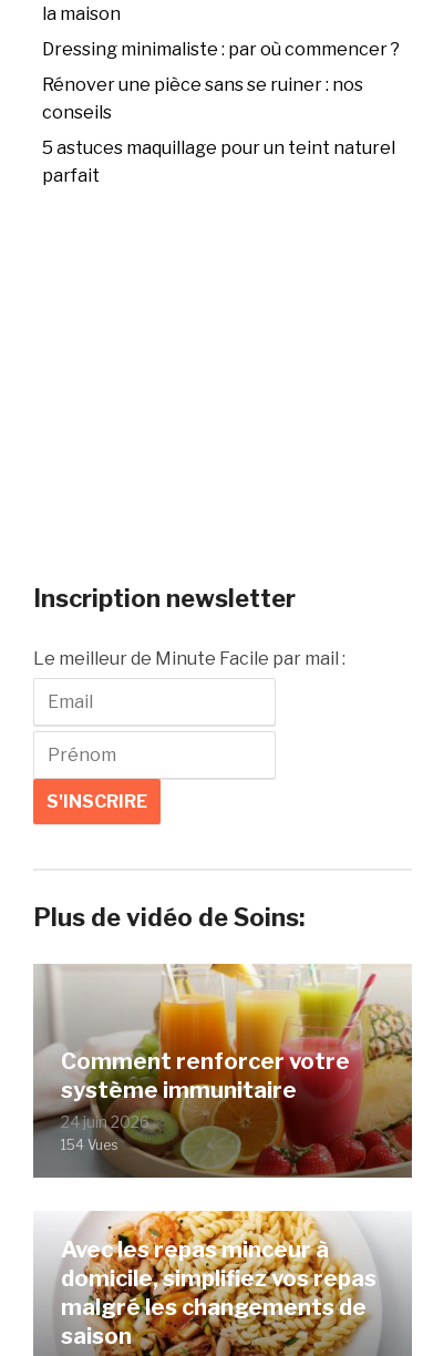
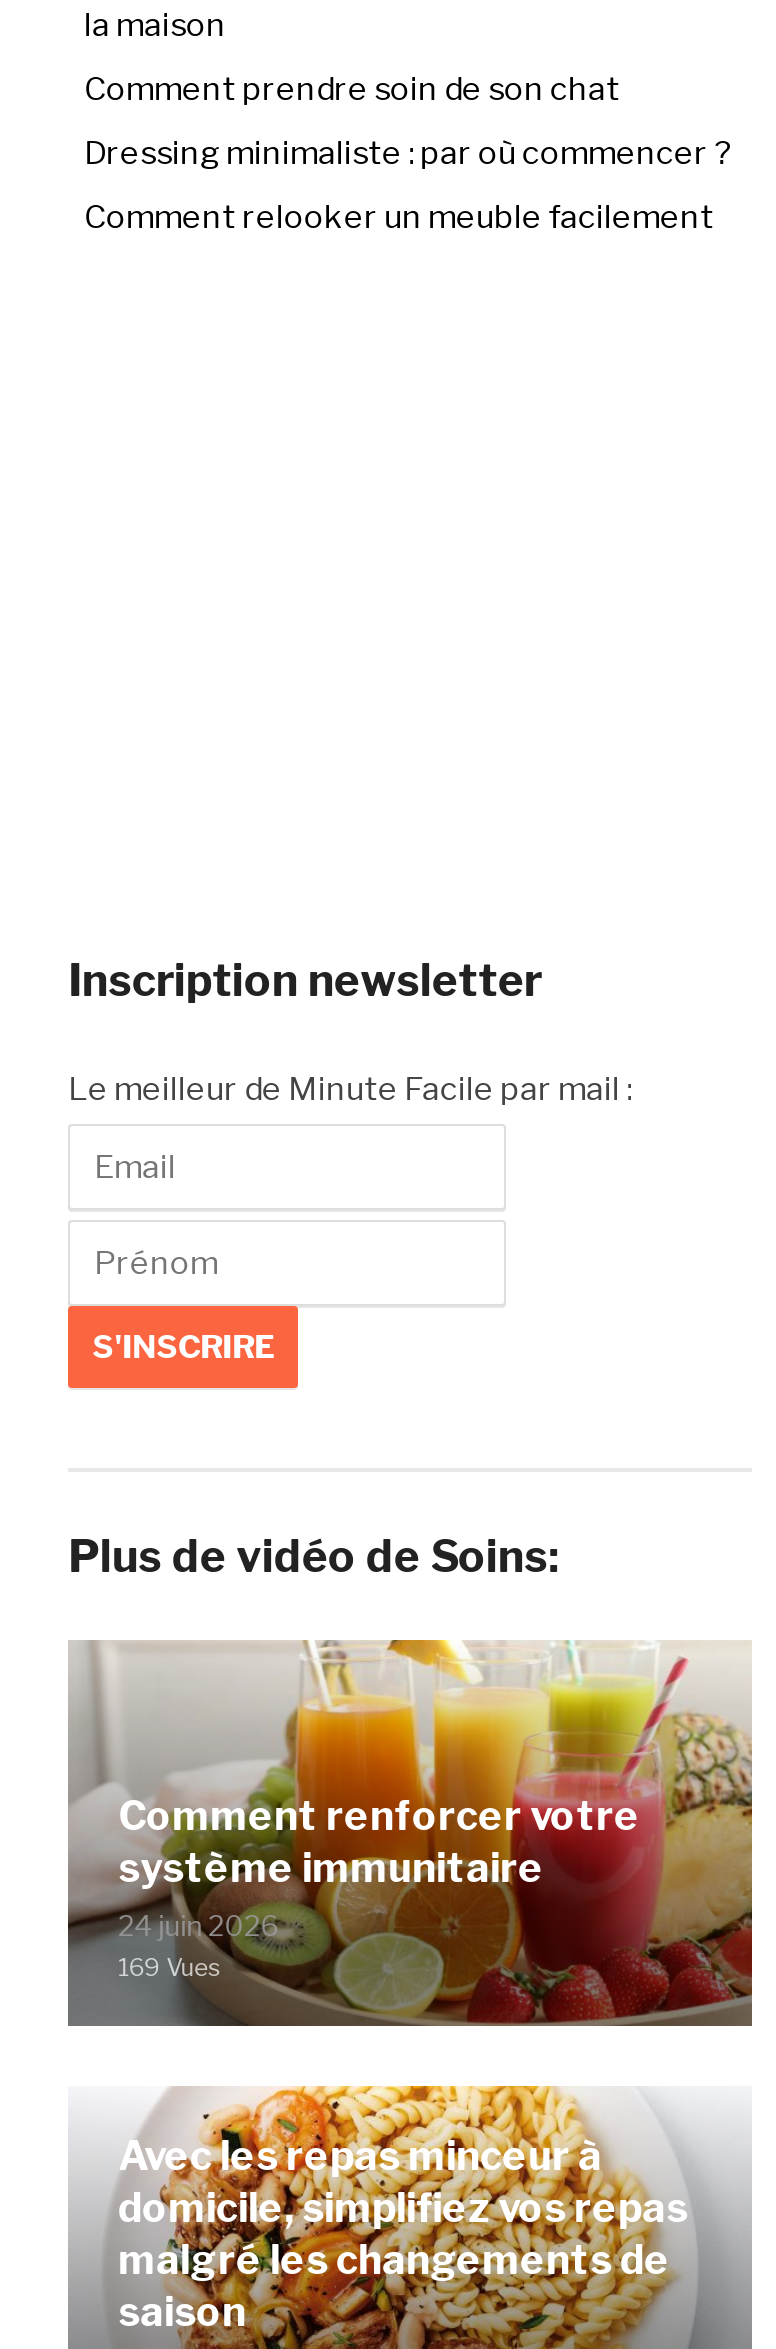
+ Comment prendre soin de son chat

moved down: Dressing minimaliste : par où commencer ?

- Rénover une pièce sans se ruiner : nos
- conseils
- 5 astuces maquillage pour un teint naturel
- parfait
+ Comment relooker un meuble facilement

- 154 Vues
+ 169 Vues
